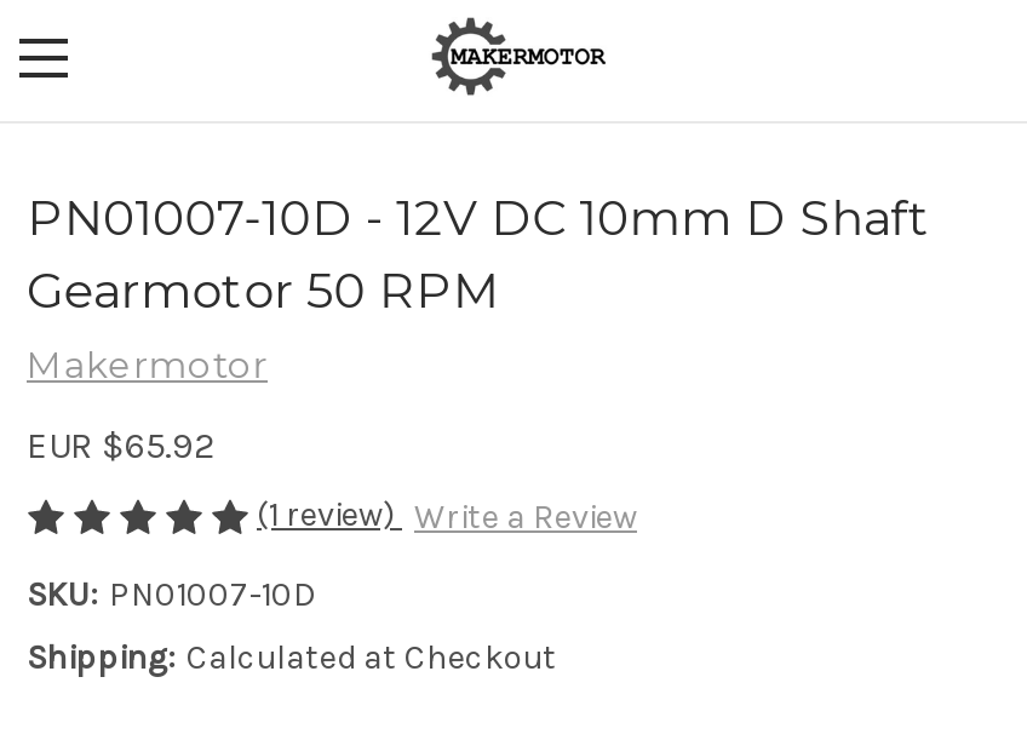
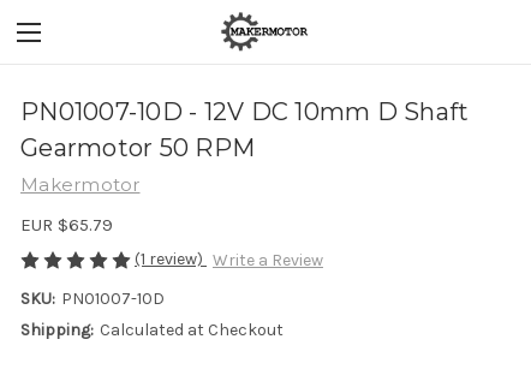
- EUR $65.92
+ EUR $65.79
